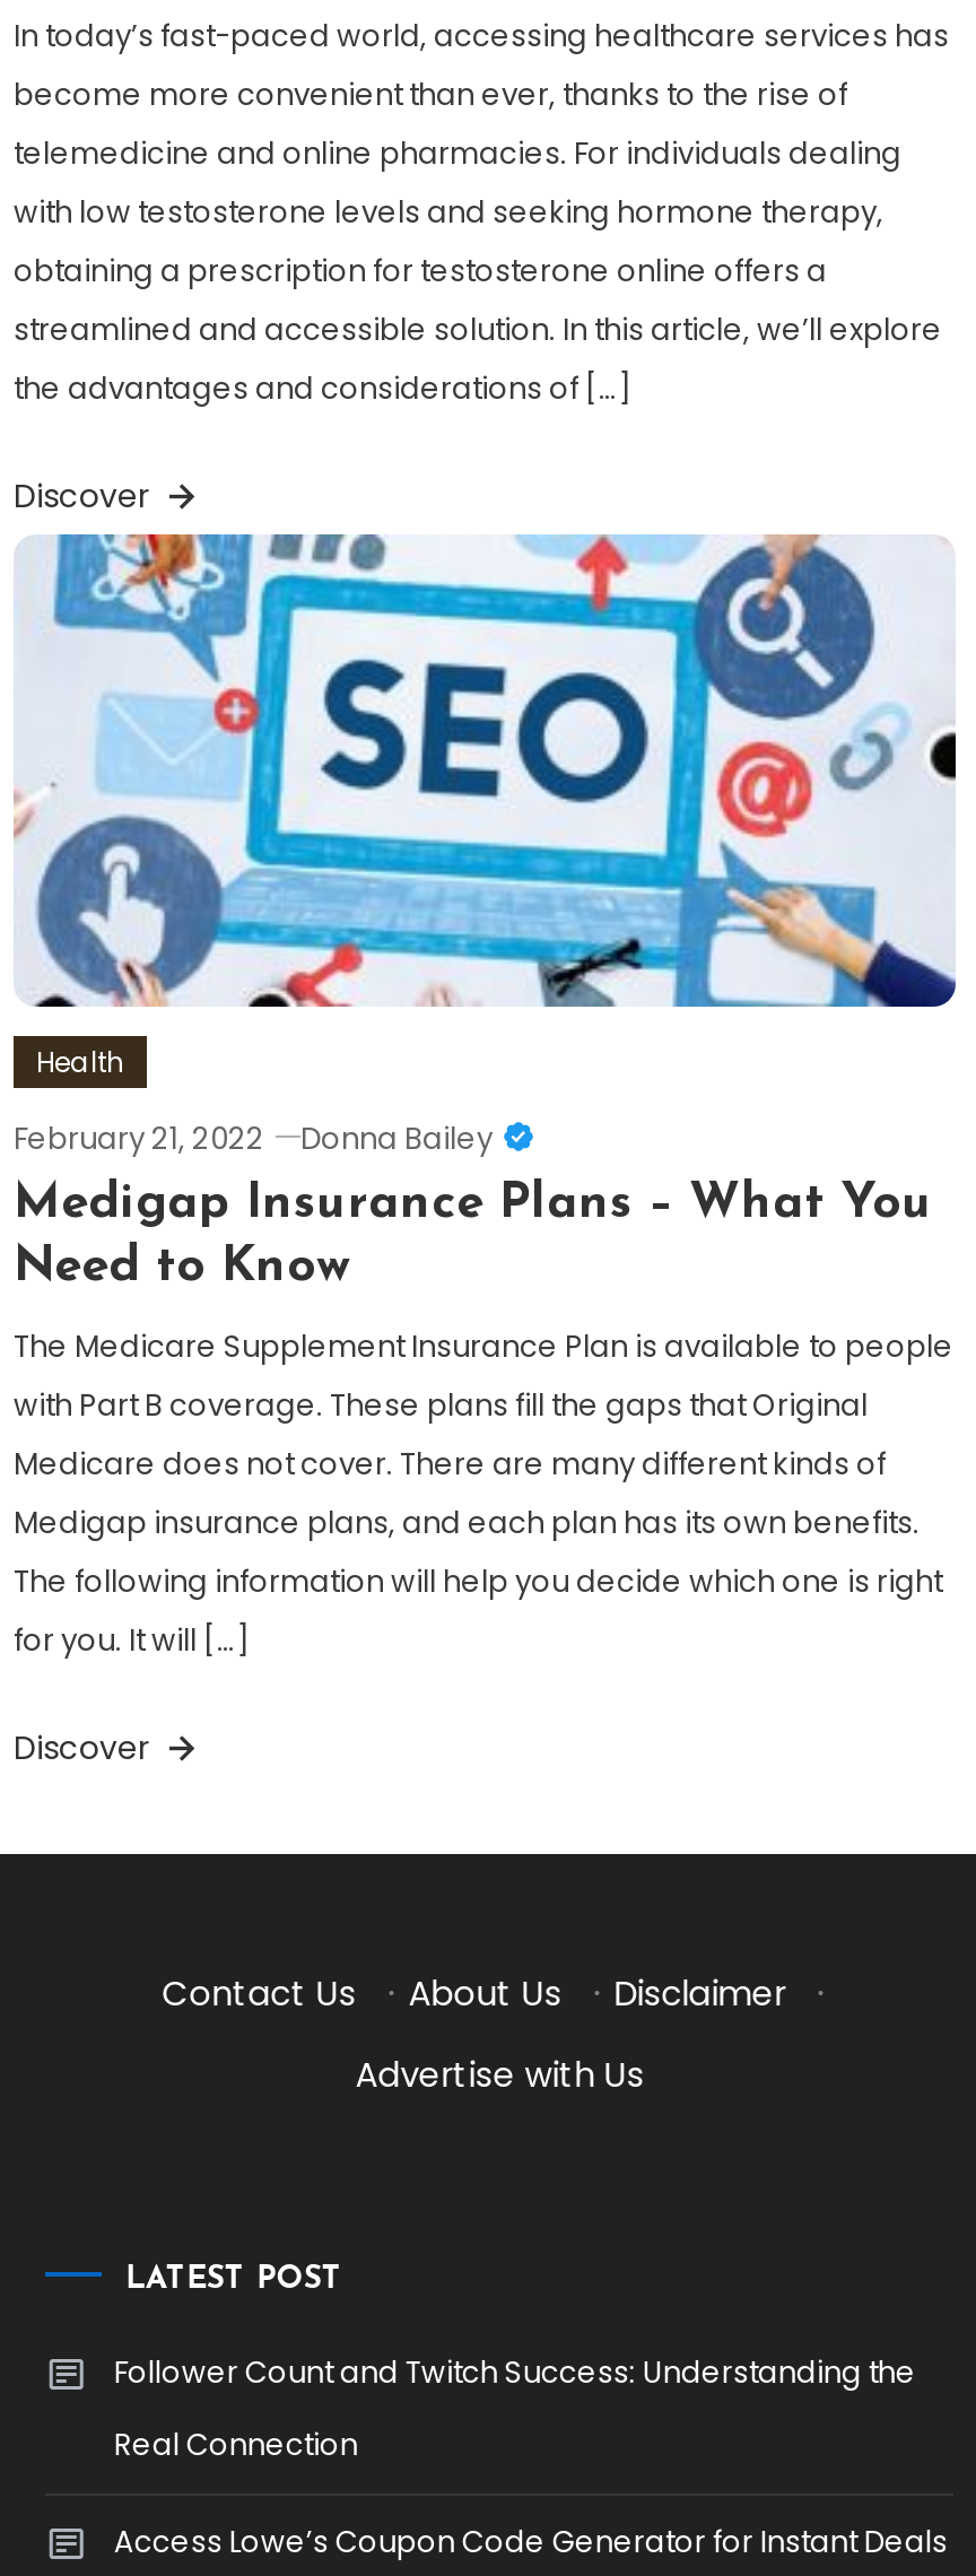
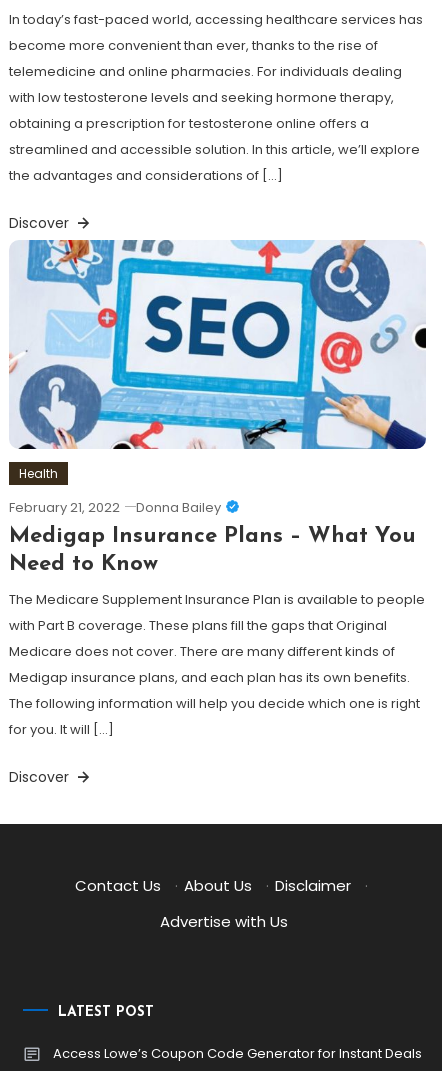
- Follower Count and Twitch Success: Understanding the
- Real Connection
